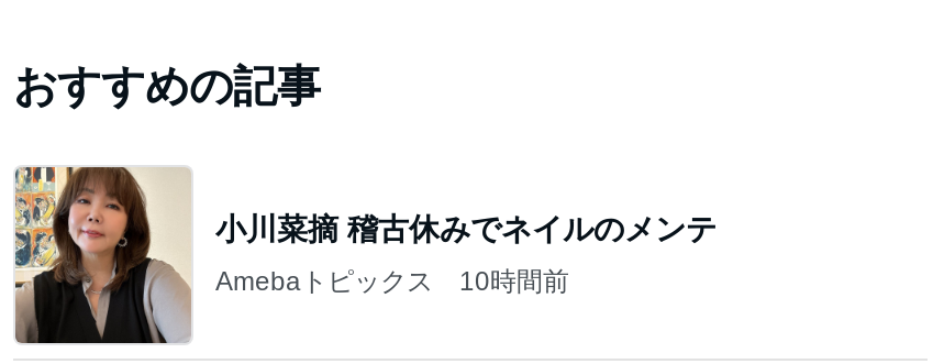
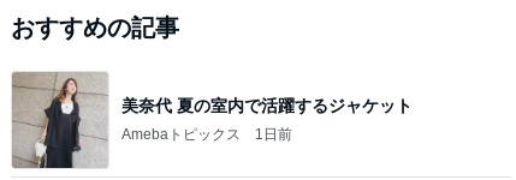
- [image]
- 小川菜摘 稽古休みでネイルのメンテ
+ [image]
+ 美奈代 夏の室内で活躍するジャケット

- Amebaトピックス 10時間前
+ Amebaトピックス 1日前
